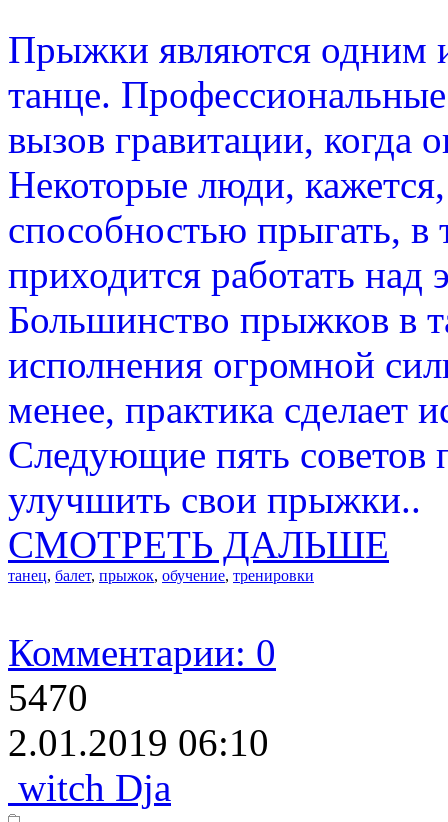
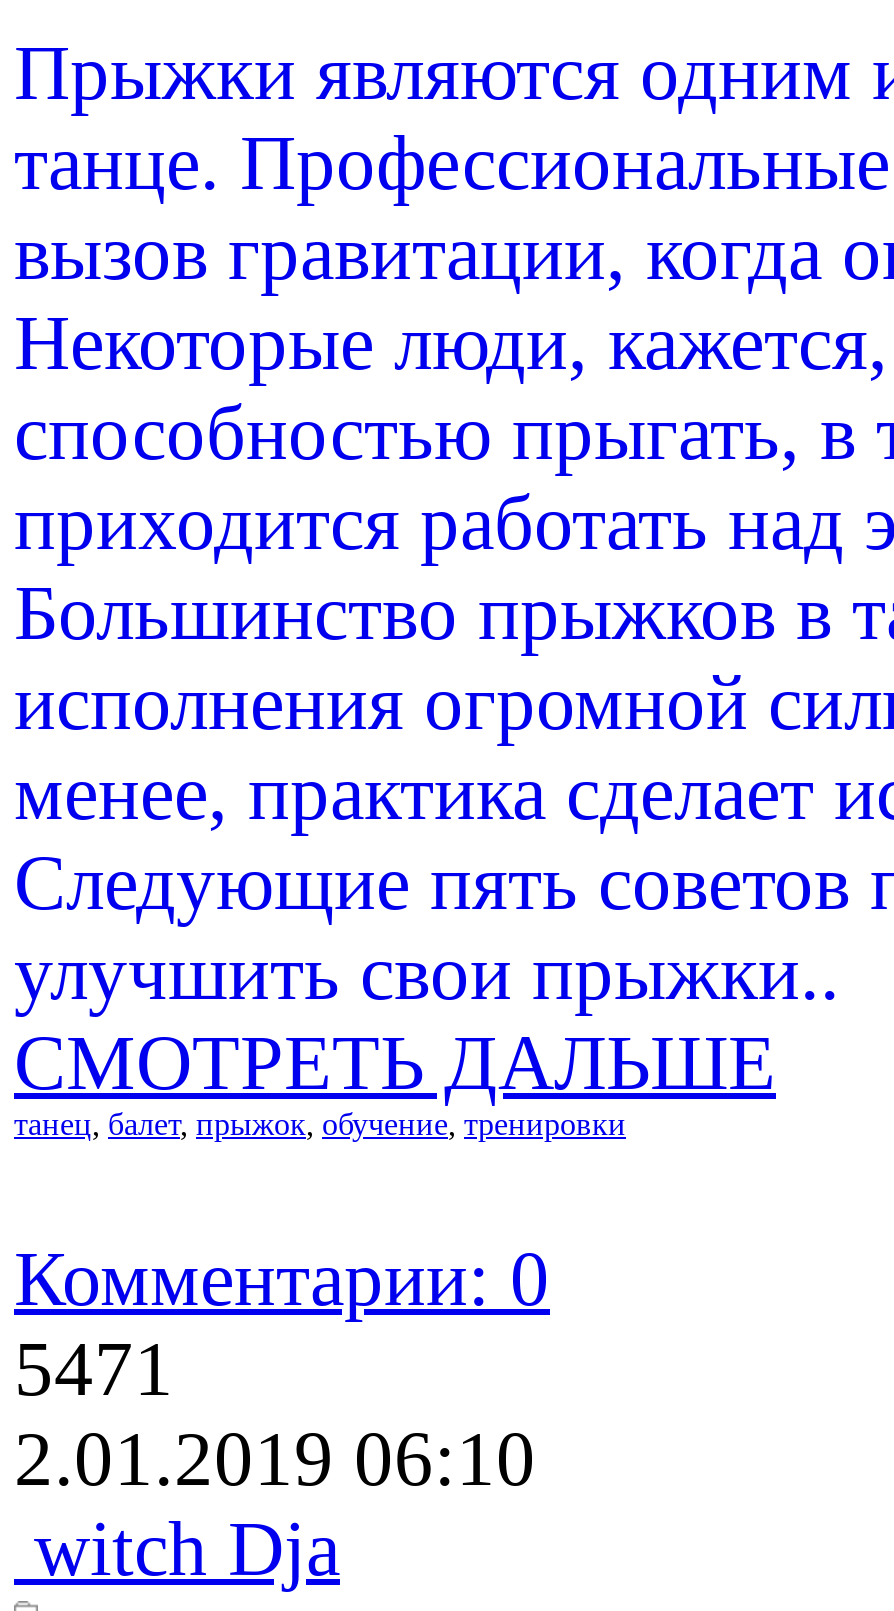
- 5470
+ 5471
